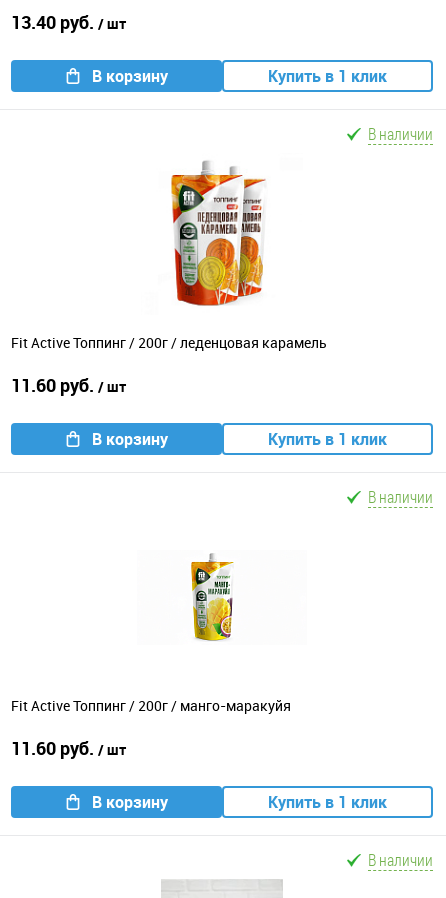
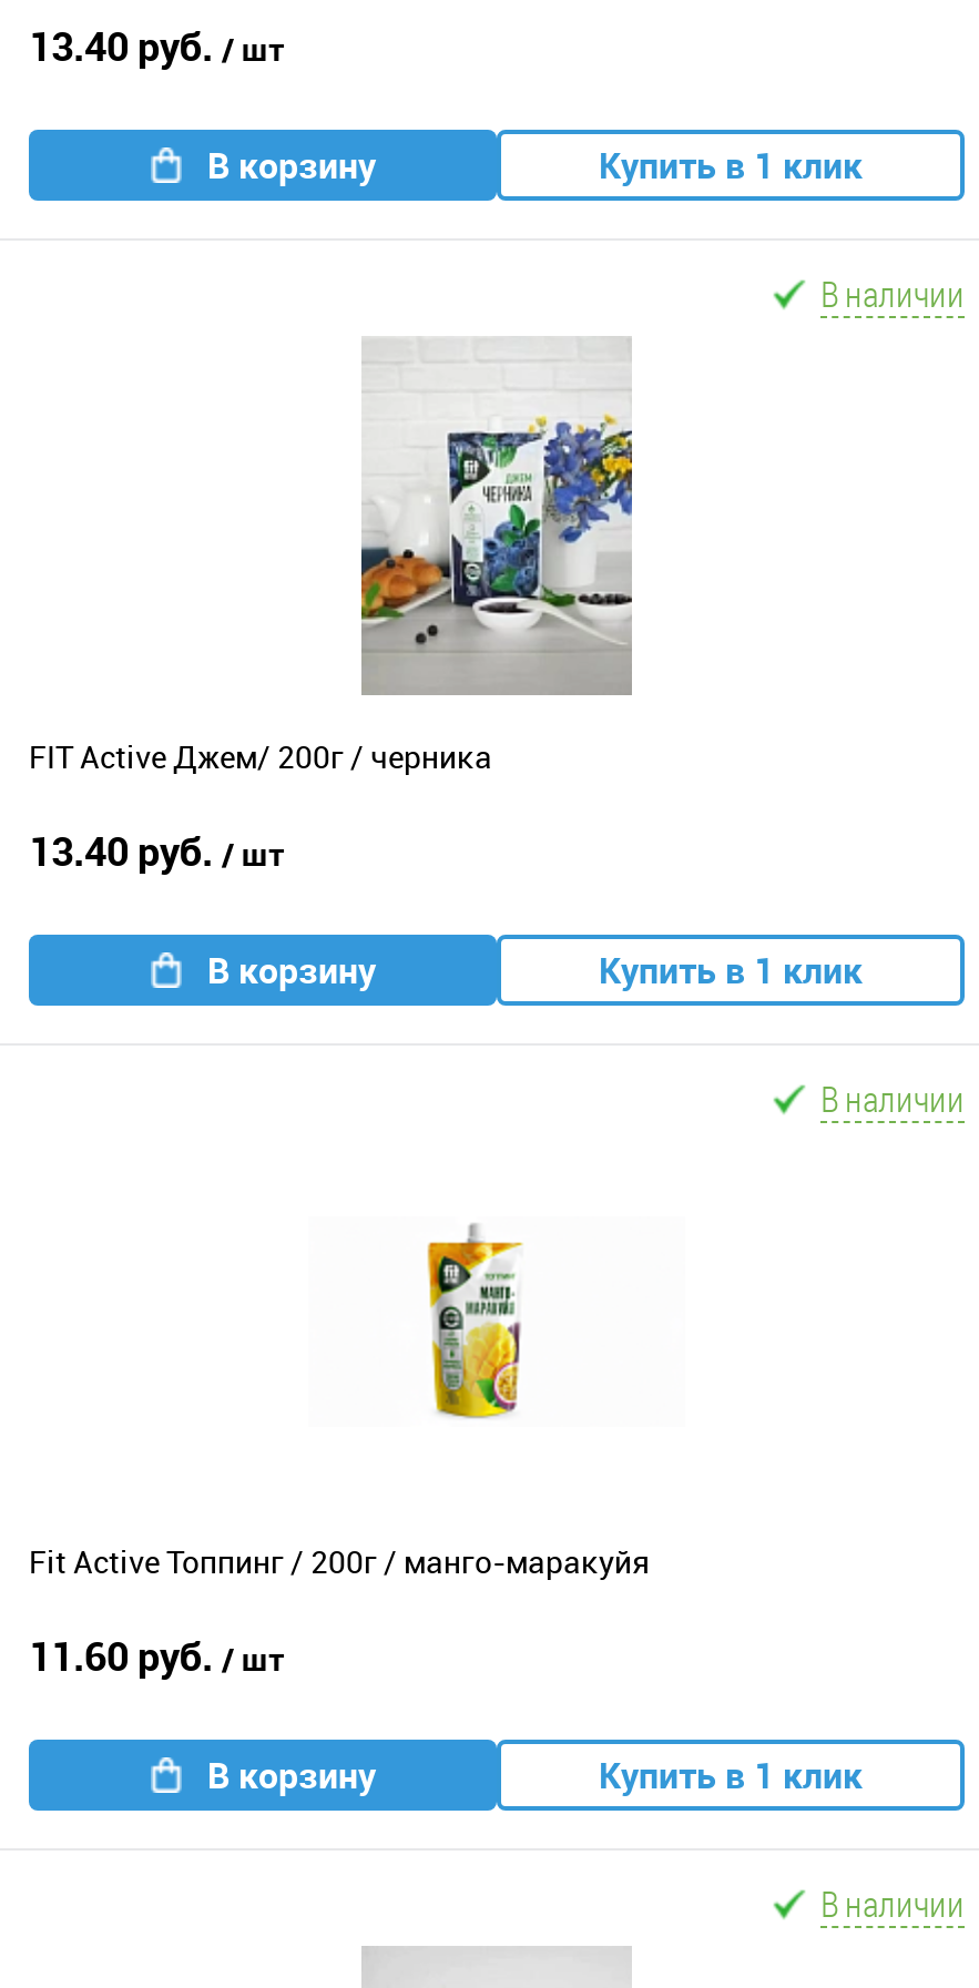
- [image]
- Fit Active Топпинг / 200г / леденцовая карамель
+ [image]
+ FIT Active Джем/ 200г / черника

- 11.60 руб. / шт
+ 13.40 руб. / шт
